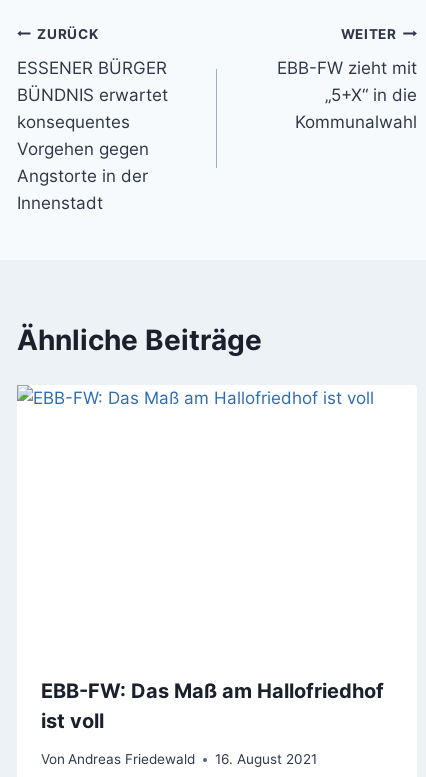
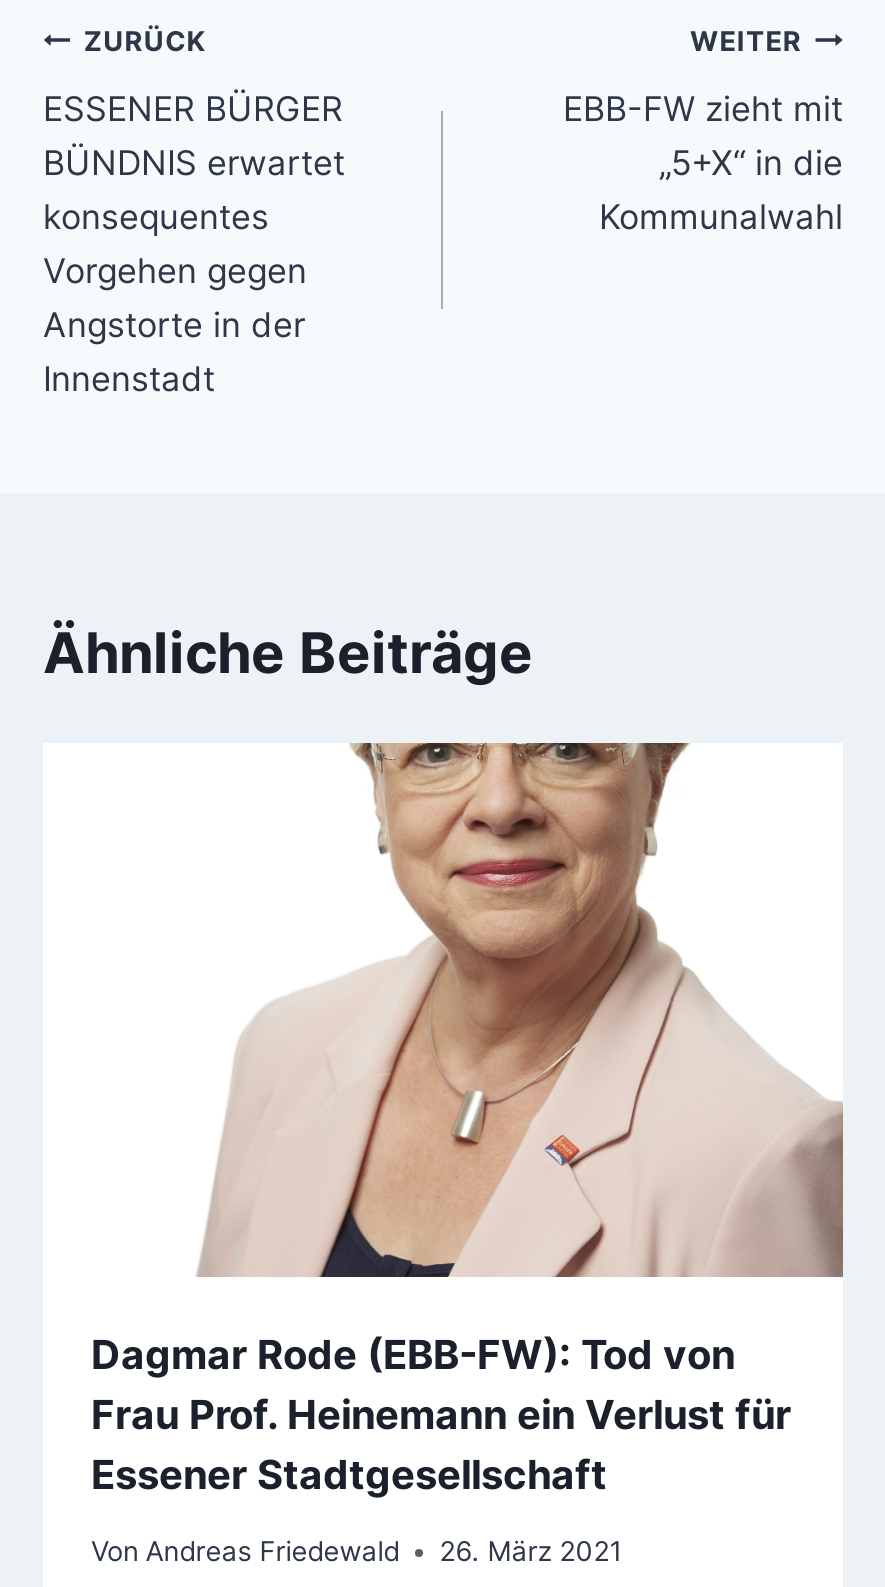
+ [image]

- EBB-FW: Das Maß am Hallofriedhof
- ist voll
+ Dagmar Rode (EBB-FW): Tod von
+ Frau Prof. Heinemann ein Verlust für
+ Essener Stadtgesellschaft

- Von Andreas Friedewald 16. August 2021
+ Von Andreas Friedewald 26. März 2021
